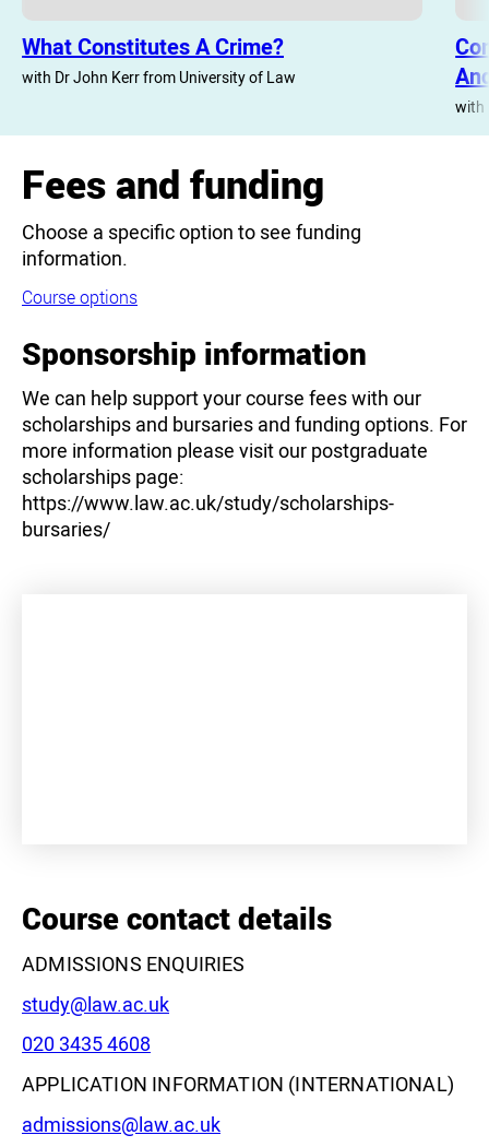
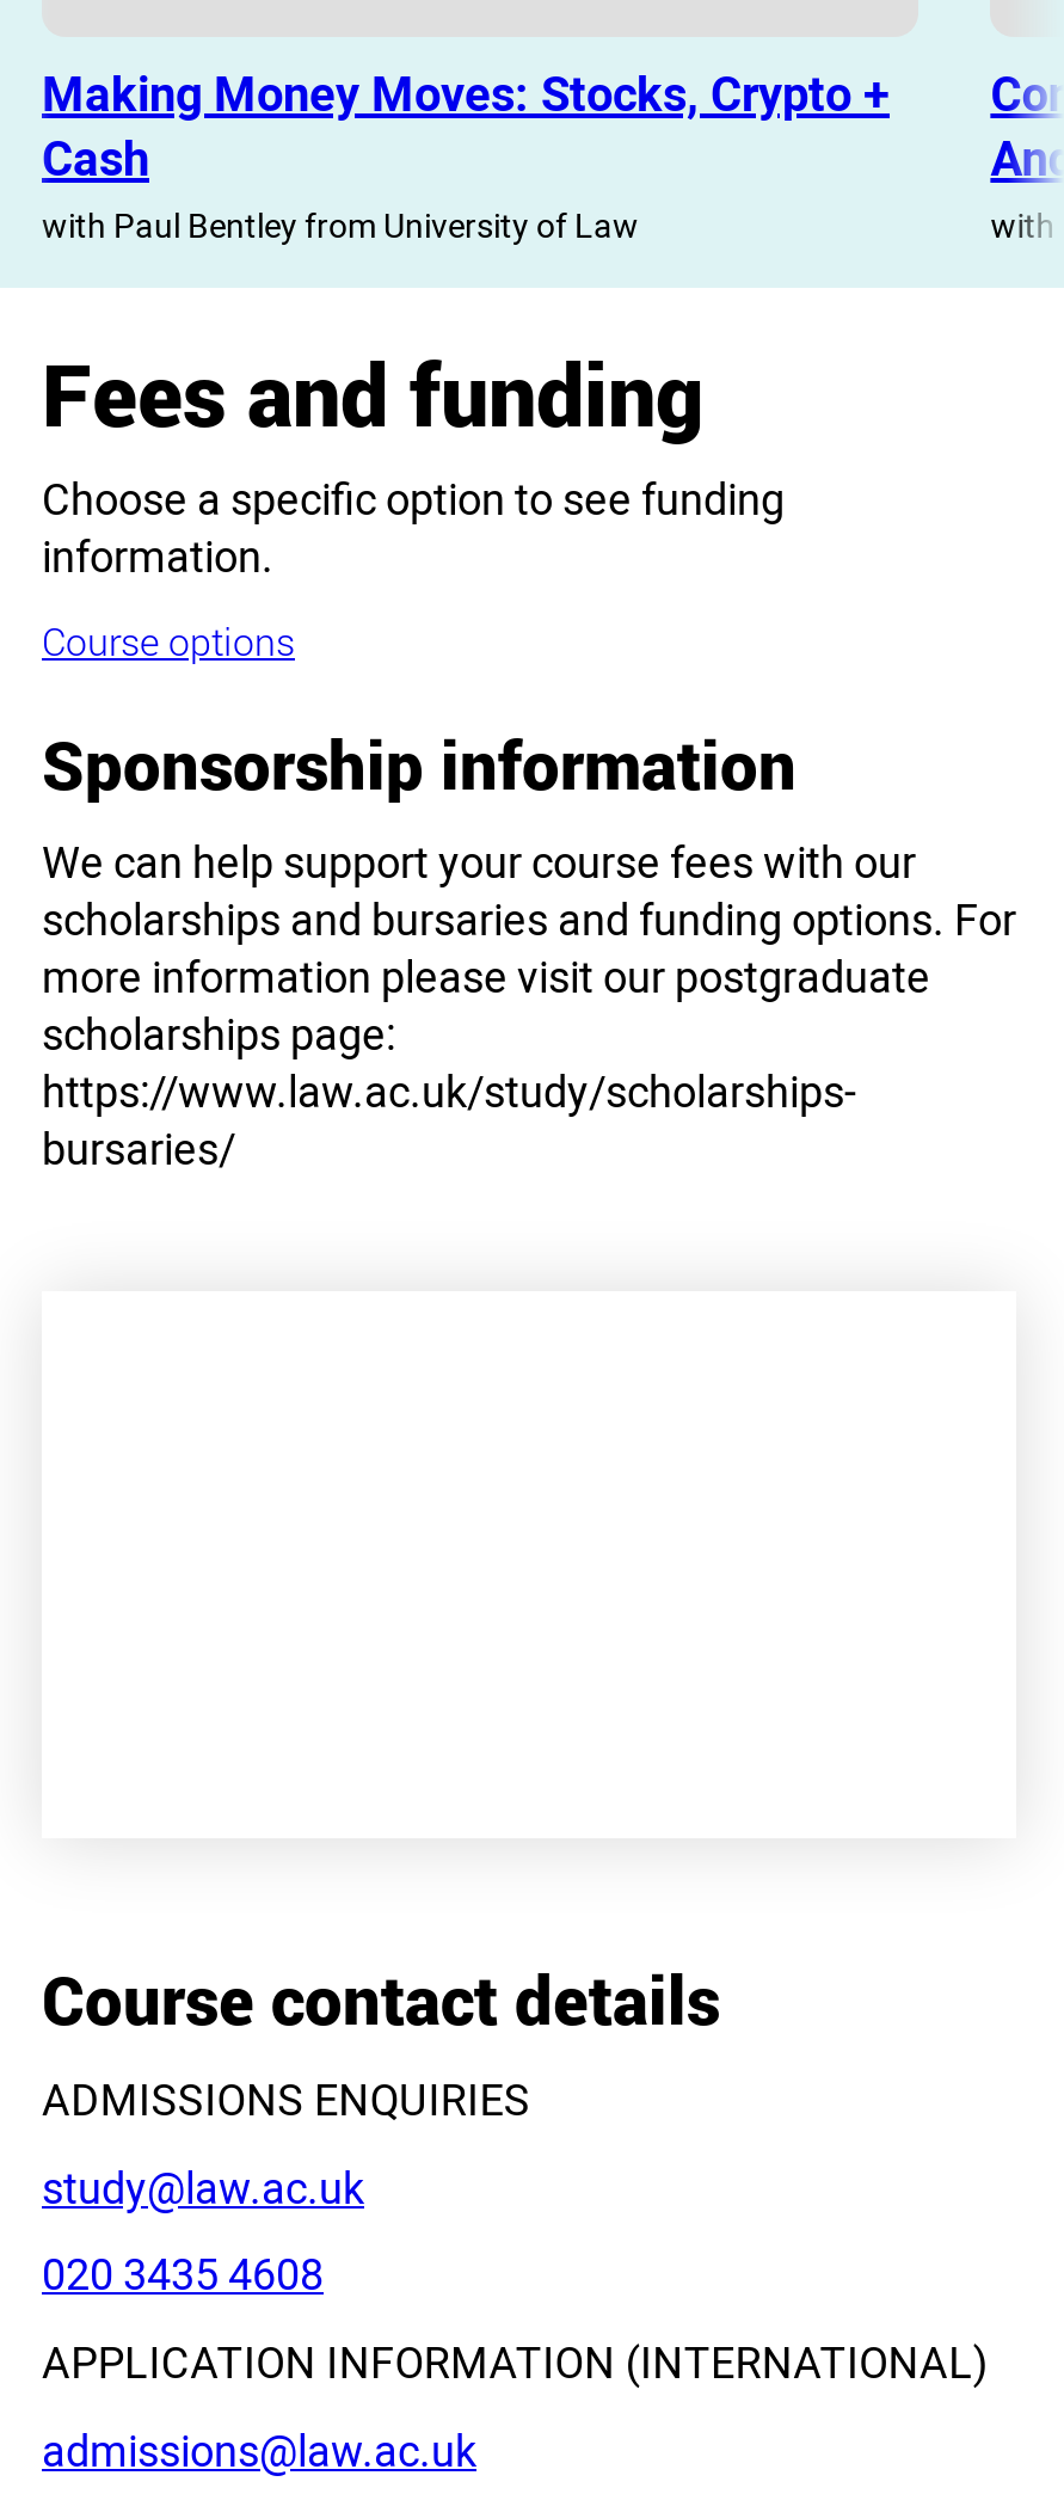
- What Constitutes A Crime?
- with Dr John Kerr from University of Law
+ Making Money Moves: Stocks, Crypto +
+ Cash
+ with Paul Bentley from University of Law
